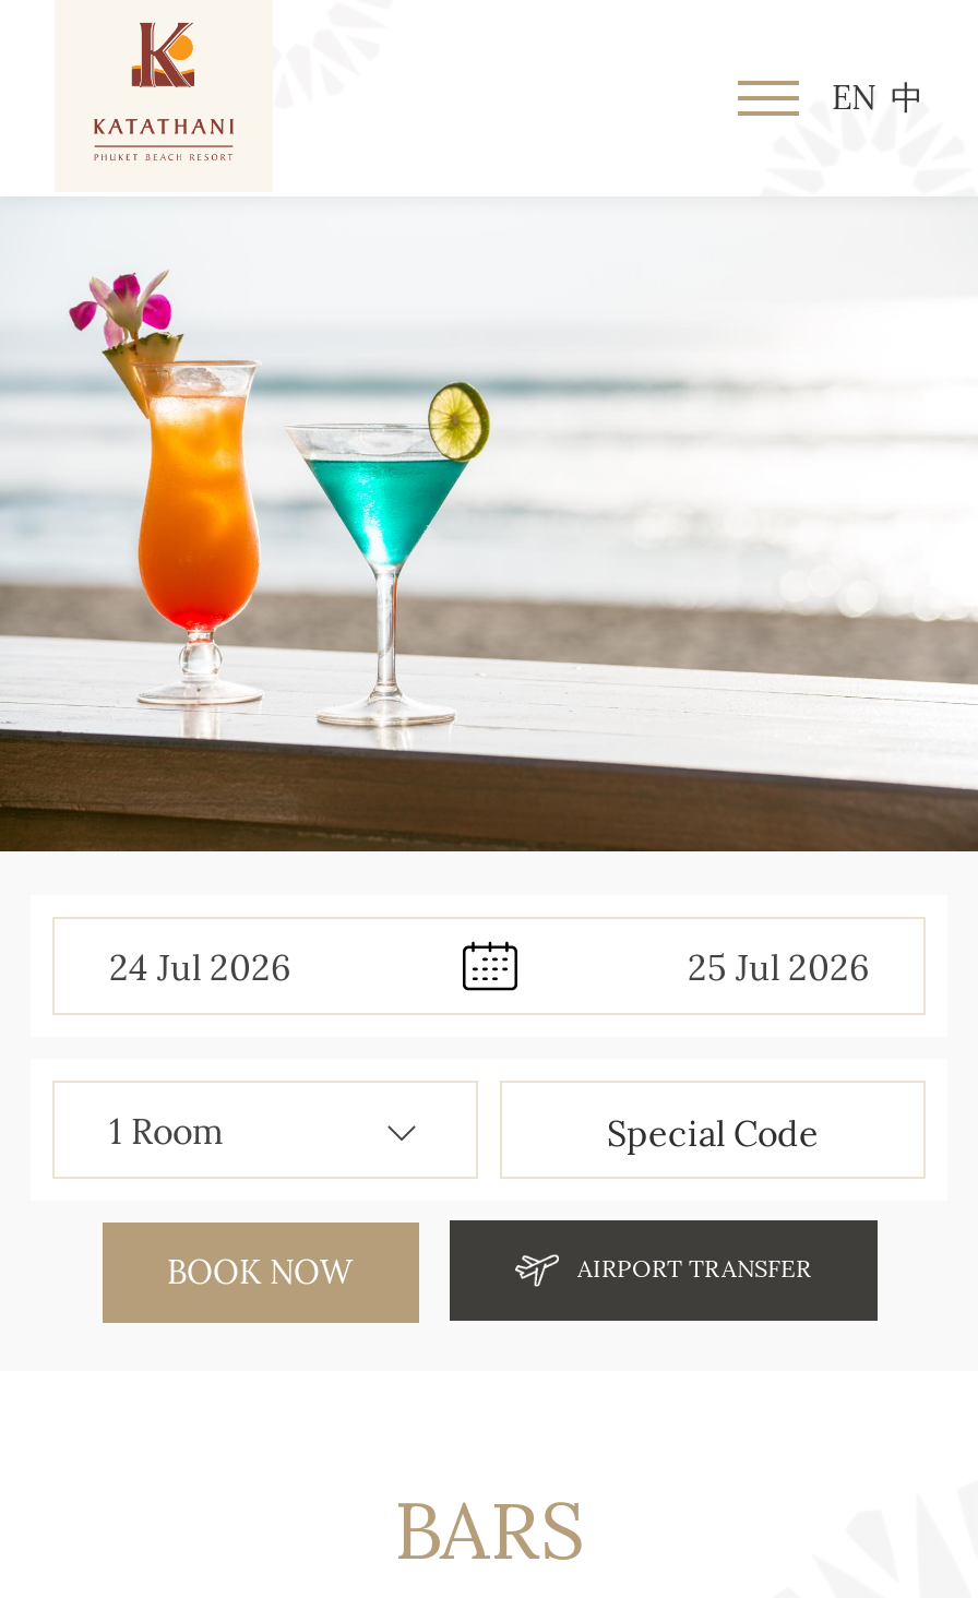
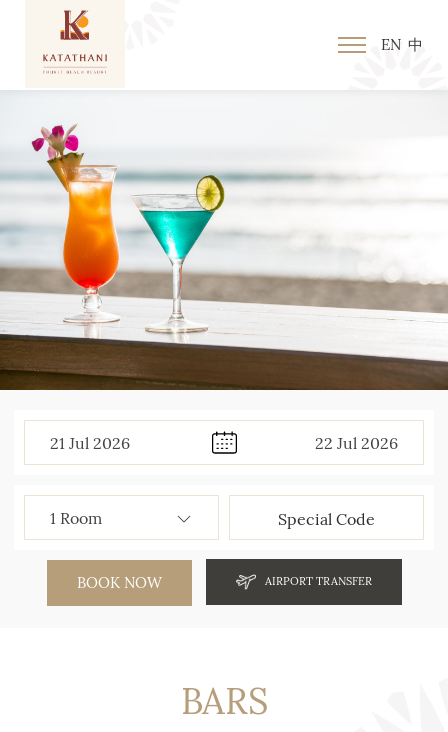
- 24 Jul 2026
+ 21 Jul 2026

- 25 Jul 2026
+ 22 Jul 2026
